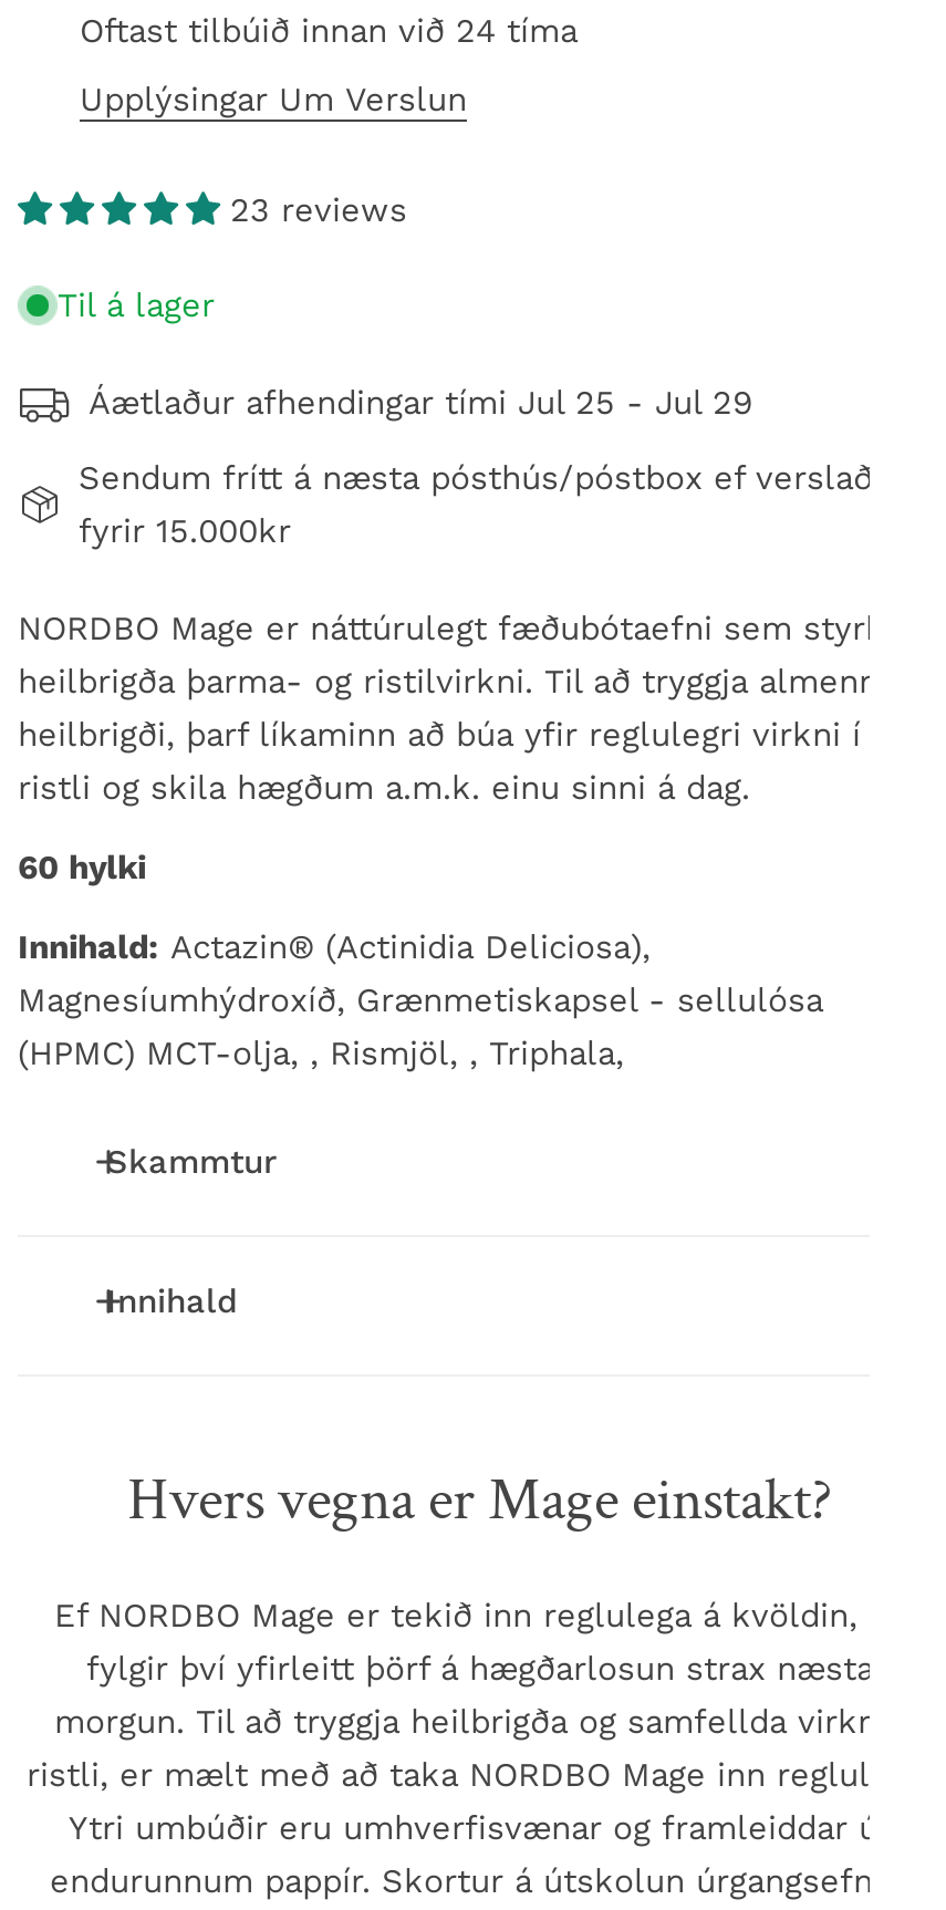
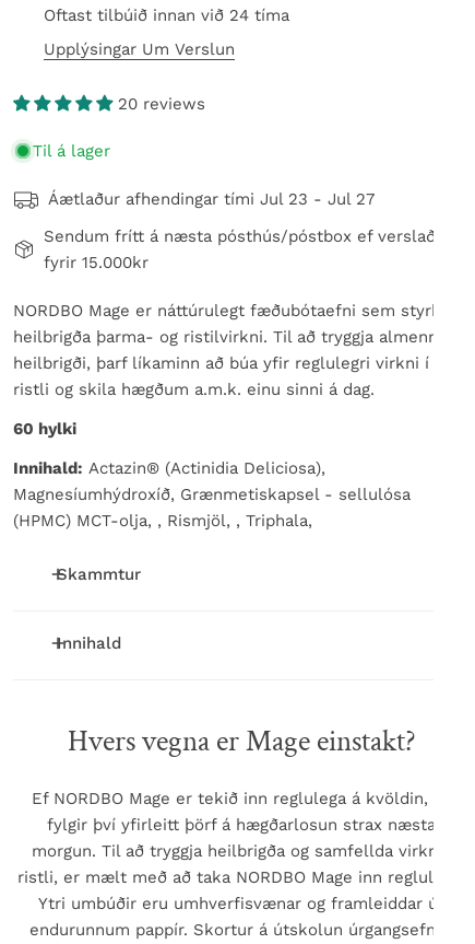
- 23 reviews
+ 20 reviews

- Áætlaður afhendingar tími Jul 25 - Jul 29
+ Áætlaður afhendingar tími Jul 23 - Jul 27
